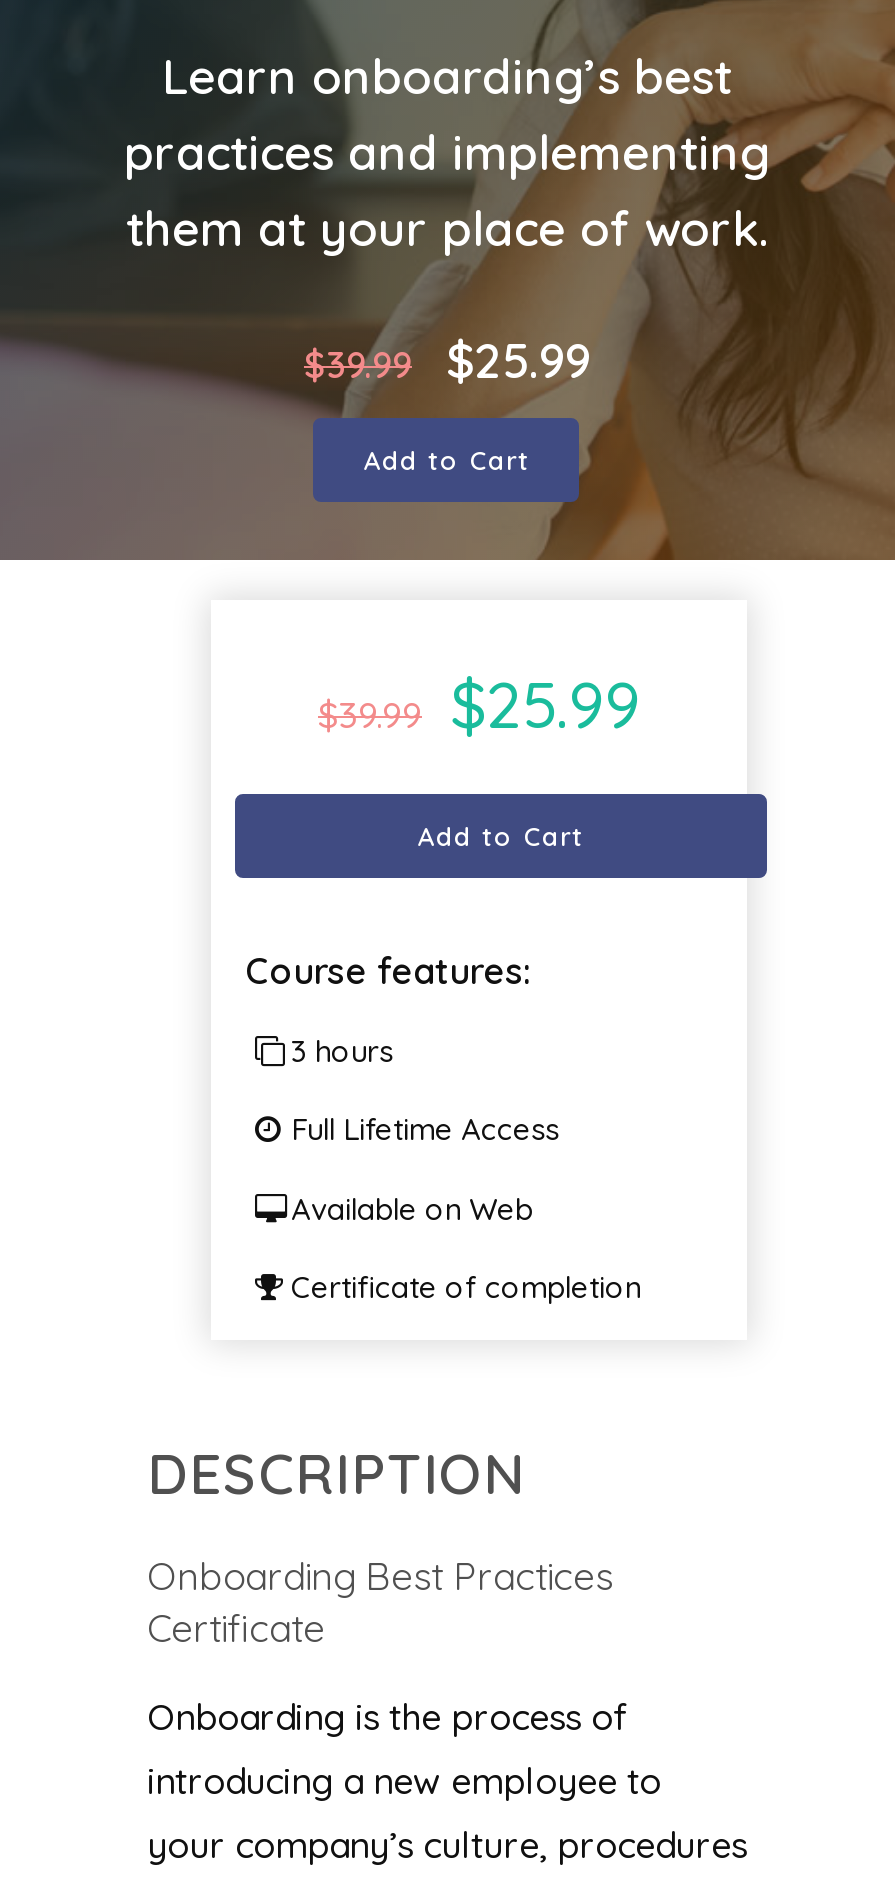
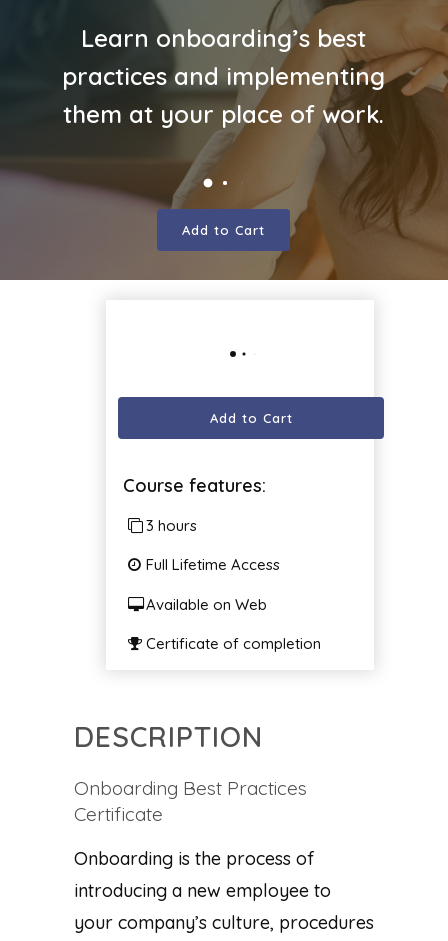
- $39.99
- $25.99

- $39.99
- $25.99
